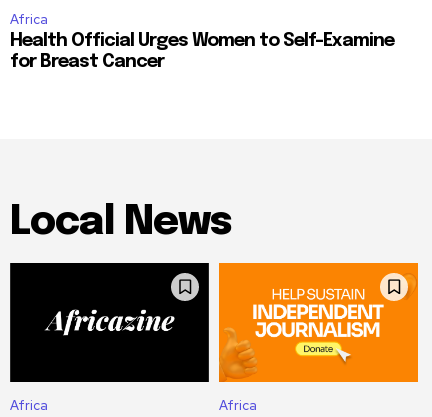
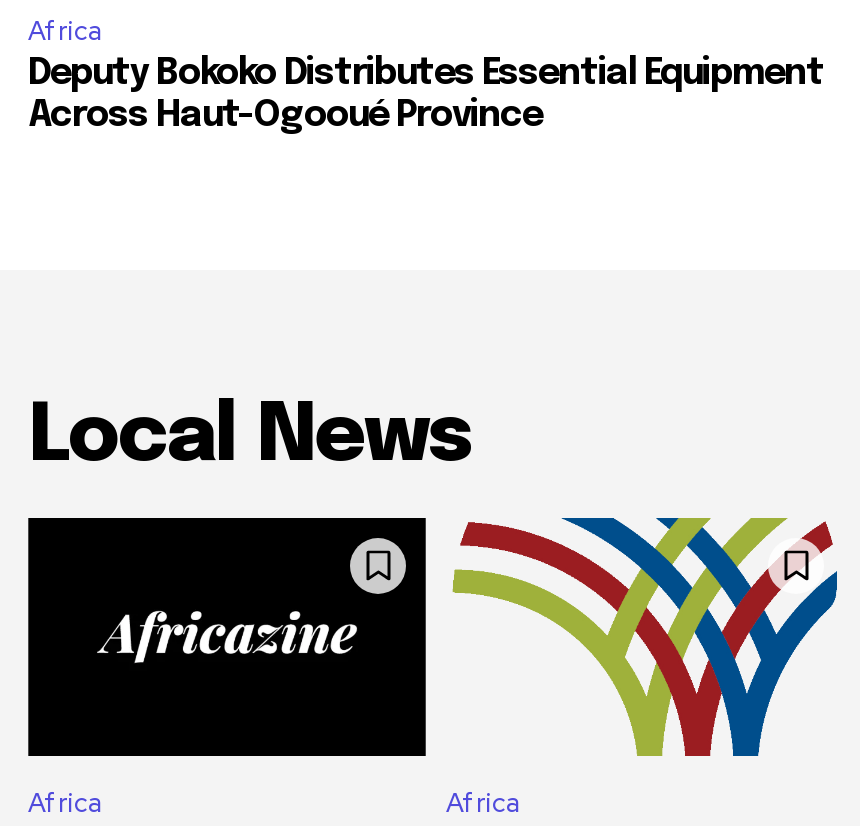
- Health Official Urges Women to Self-Examine
- for Breast Cancer
+ Deputy Bokoko Distributes Essential Equipment
+ Across Haut-Ogooué Province

- [image]
+ [image]
